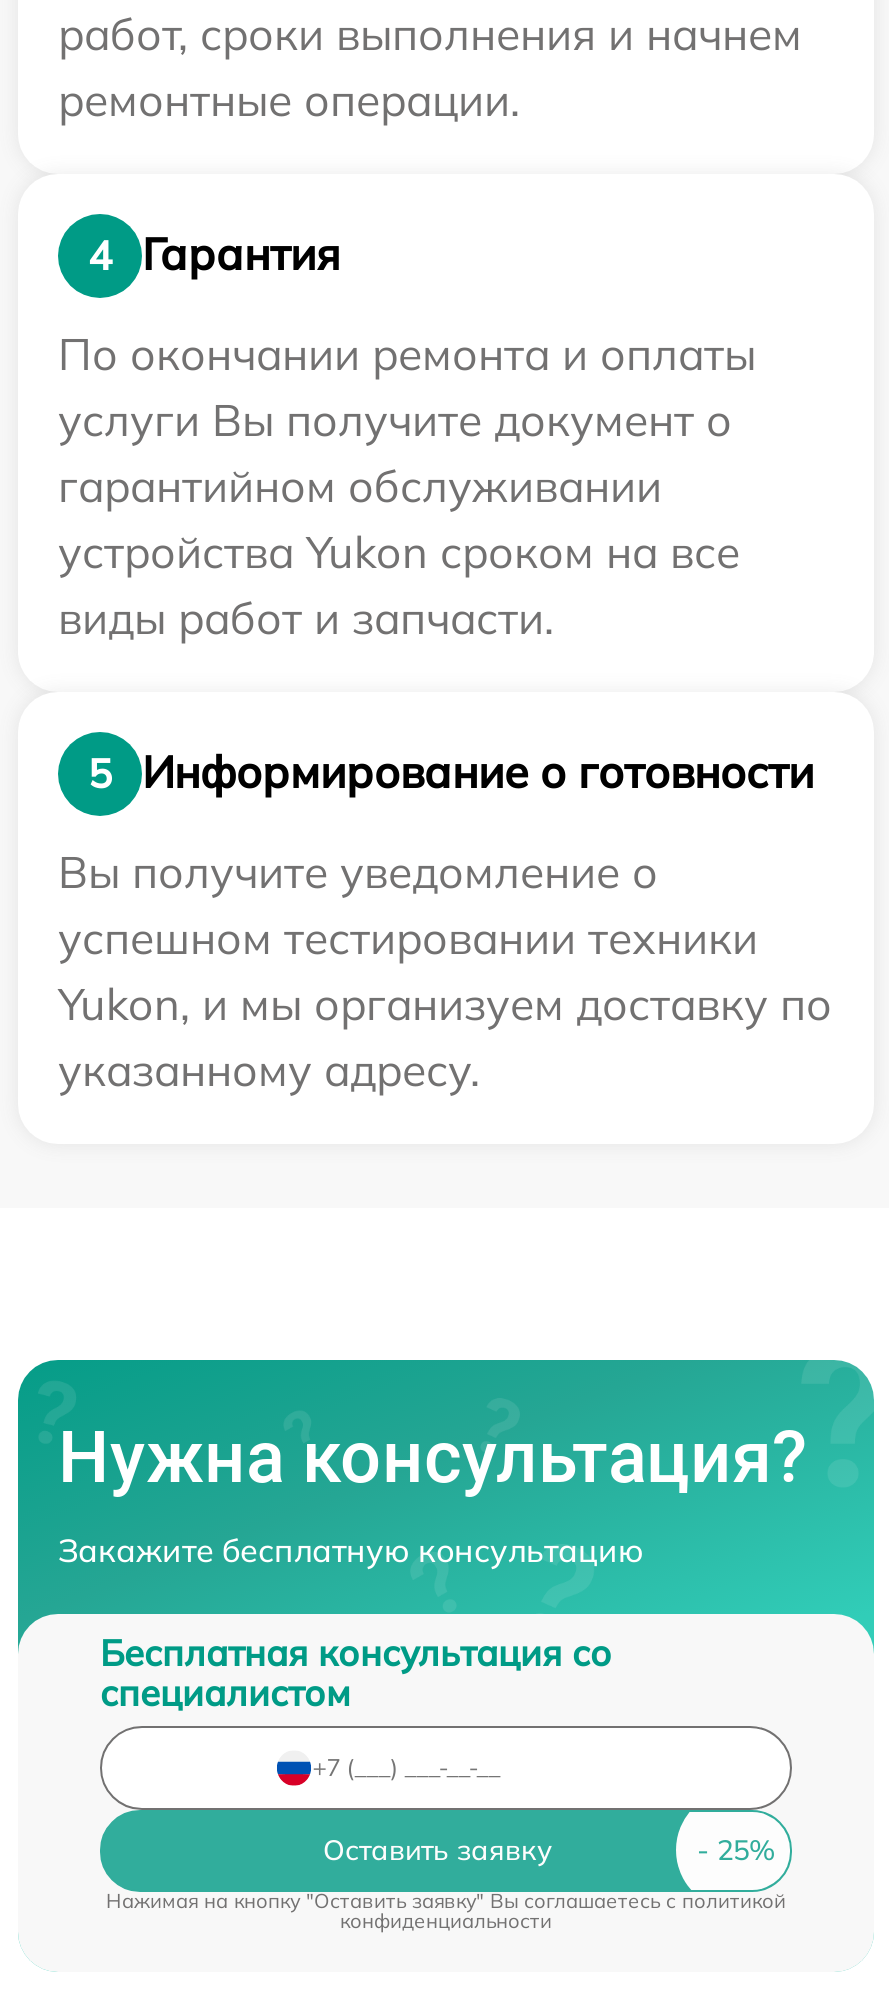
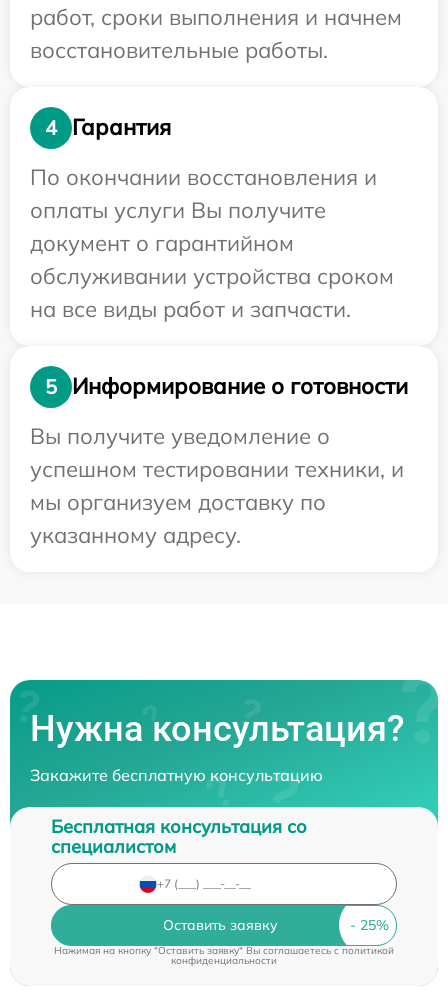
- ремонтные операции.
+ восстановительные работы.

- По окончании ремонта и оплаты
- услуги Вы получите документ о
- гарантийном обслуживании
- устройства Yukon сроком на все
- виды работ и запчасти.
+ По окончании восстановления и
+ оплаты услуги Вы получите
+ документ о гарантийном
+ обслуживании устройства сроком
+ на все виды работ и запчасти.

- успешном тестировании техники
- Yukon, и мы организуем доставку по
+ успешном тестировании техники, и
+ мы организуем доставку по
